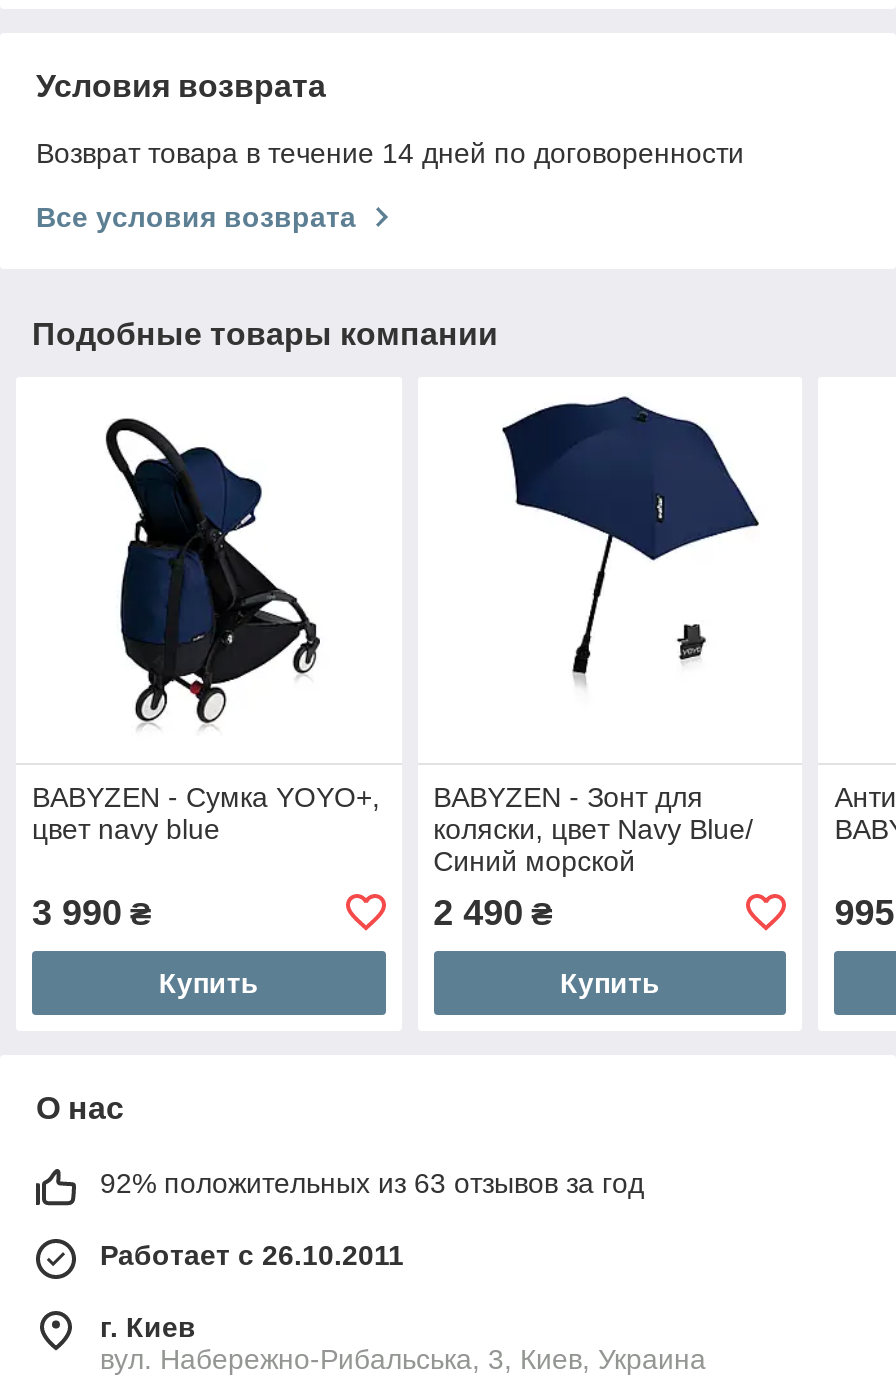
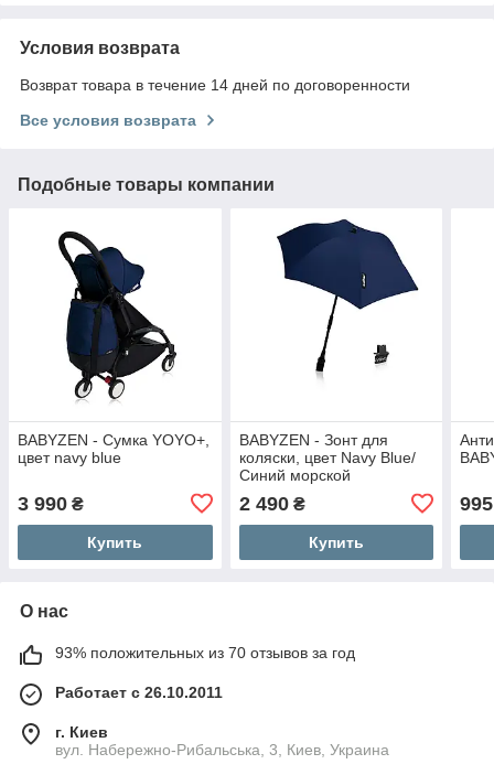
- 92% положительных из 63 отзывов за год
+ 93% положительных из 70 отзывов за год
